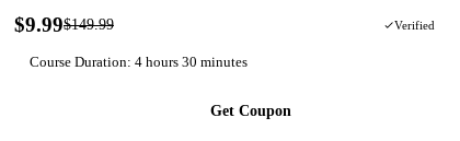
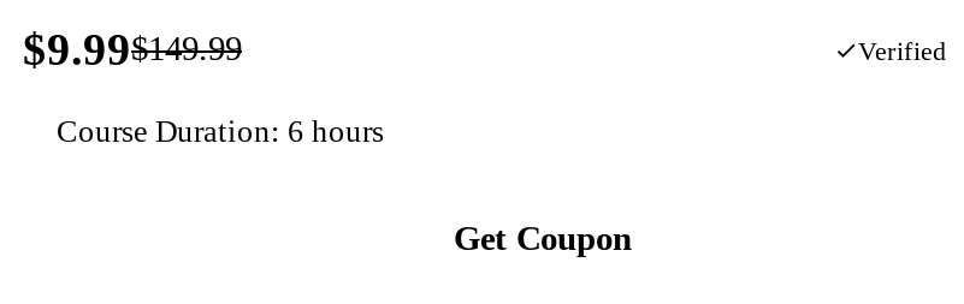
- Course Duration: 4 hours 30 minutes
+ Course Duration: 6 hours
